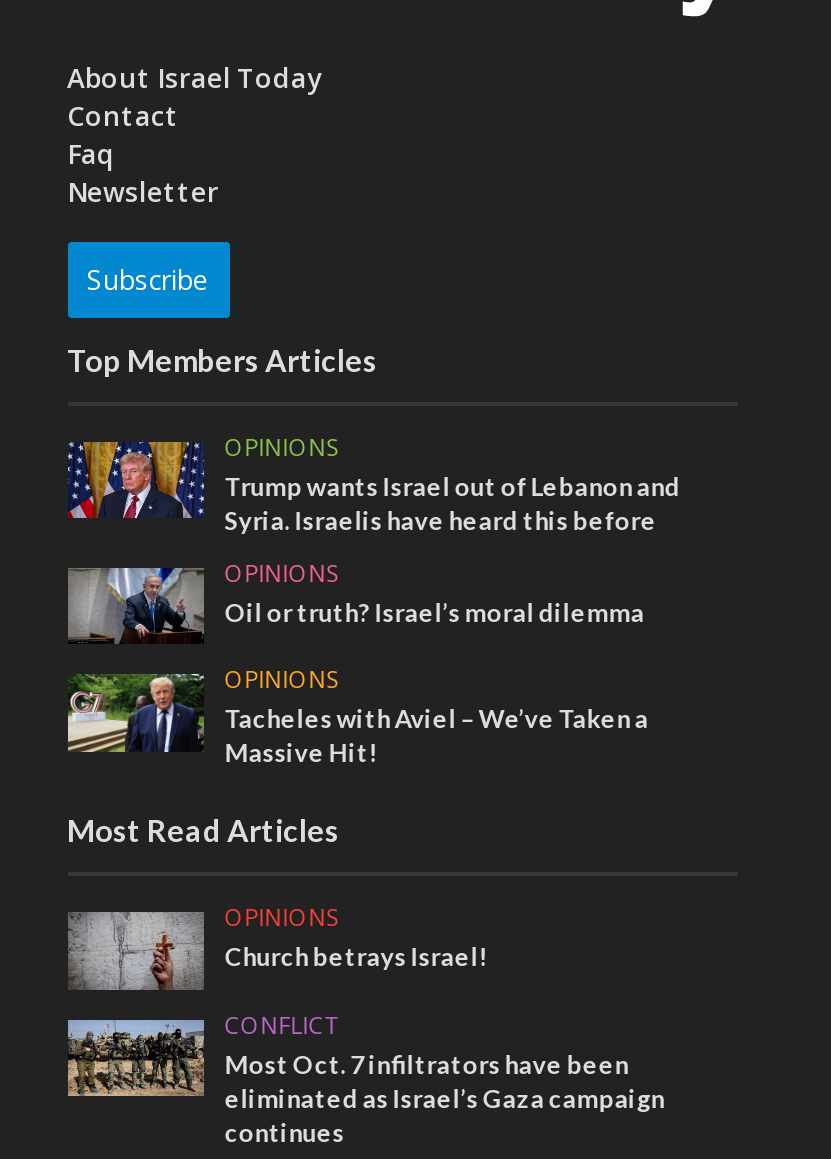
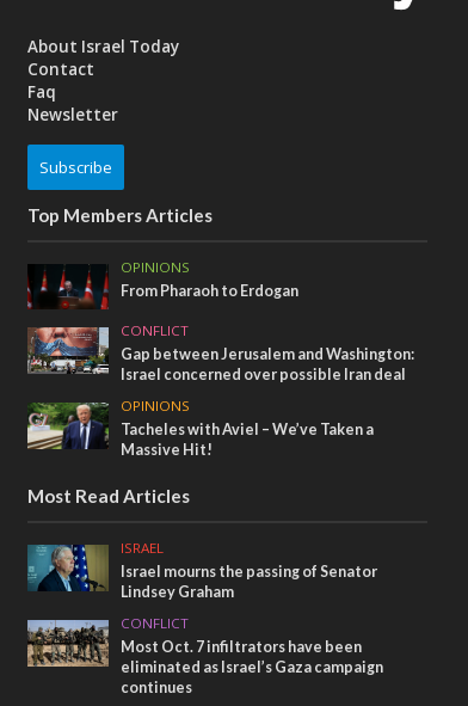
- [image]
- Trump wants Israel out of Lebanon and
- Syria. Israelis have heard this before
+ [image]
+ From Pharaoh to Erdogan

- [image]
- OPINIONS
- Oil or truth? Israel’s moral dilemma
+ [image]
+ CONFLICT
+ Gap between Jerusalem and Washington:
+ Israel concerned over possible Iran deal

- [image]
- OPINIONS
- Church betrays Israel!
+ [image]
+ ISRAEL
+ Israel mourns the passing of Senator
+ Lindsey Graham
